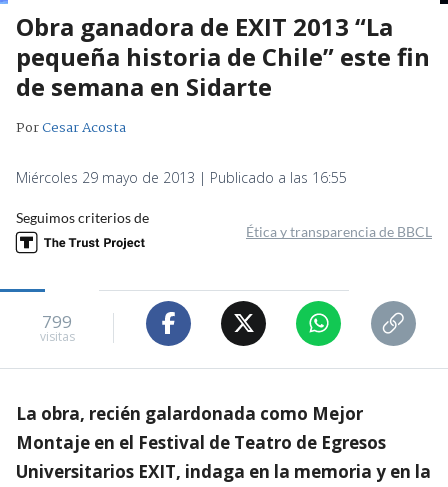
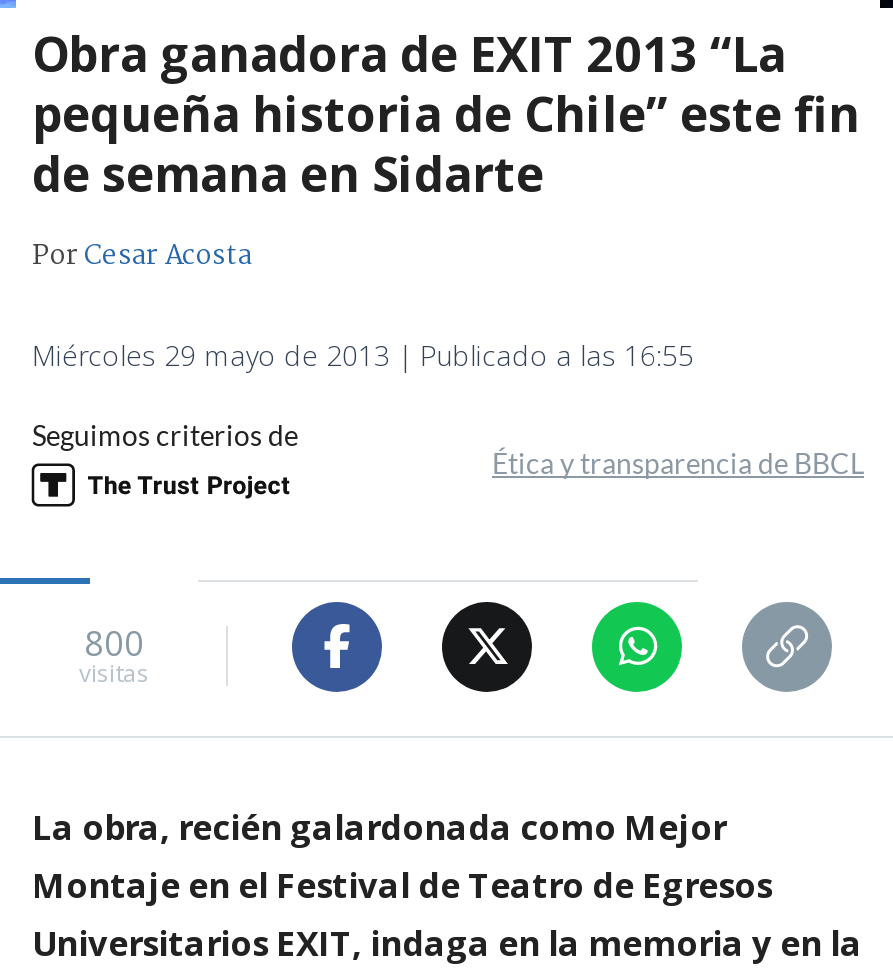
- 799
+ 800
